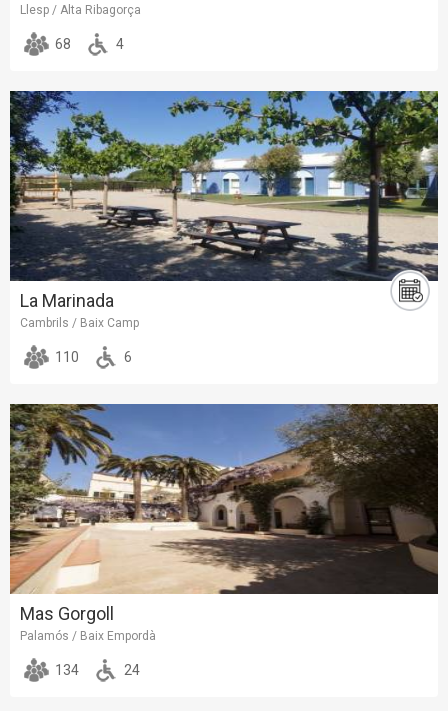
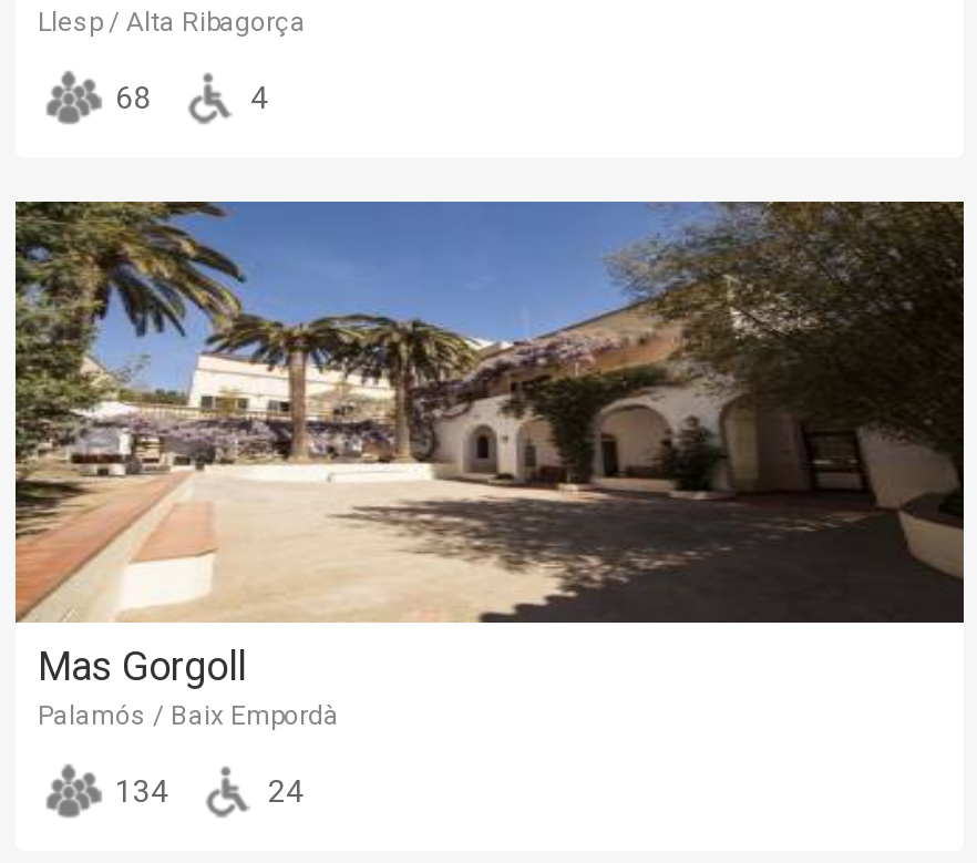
- [image]
- La Marinada
- Cambrils / Baix Camp
- 110
- 6
